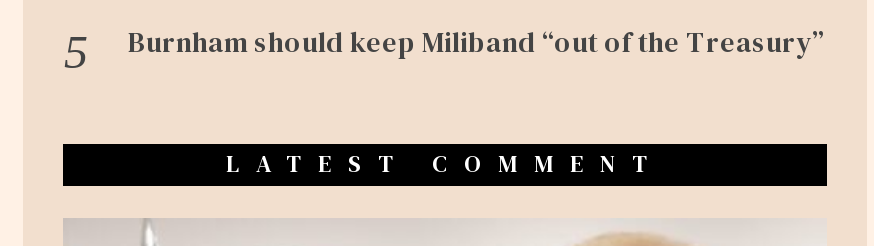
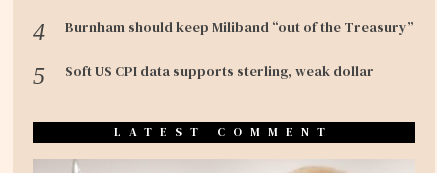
+ Soft US CPI data supports sterling, weak dollar
